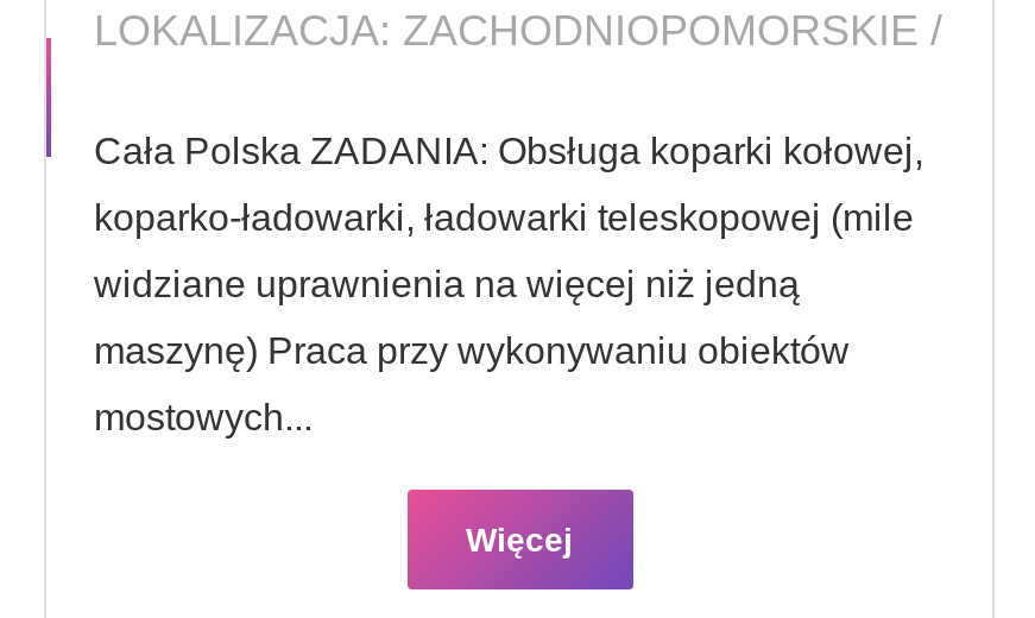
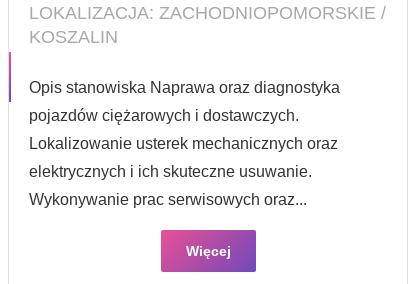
- Cała Polska ZADANIA: Obsługa koparki kołowej,
- koparko-ładowarki, ładowarki teleskopowej (mile
- widziane uprawnienia na więcej niż jedną
- maszynę) Praca przy wykonywaniu obiektów
- mostowych...
+ KOSZALIN
+ Opis stanowiska Naprawa oraz diagnostyka
+ pojazdów ciężarowych i dostawczych.
+ Lokalizowanie usterek mechanicznych oraz
+ elektrycznych i ich skuteczne usuwanie.
+ Wykonywanie prac serwisowych oraz...
